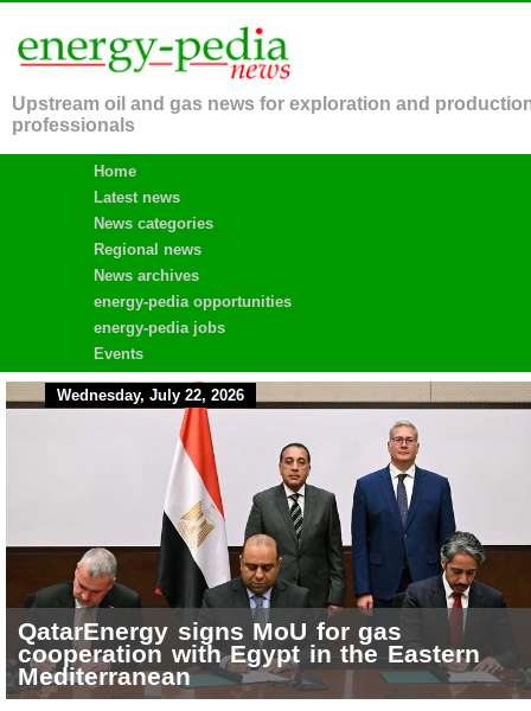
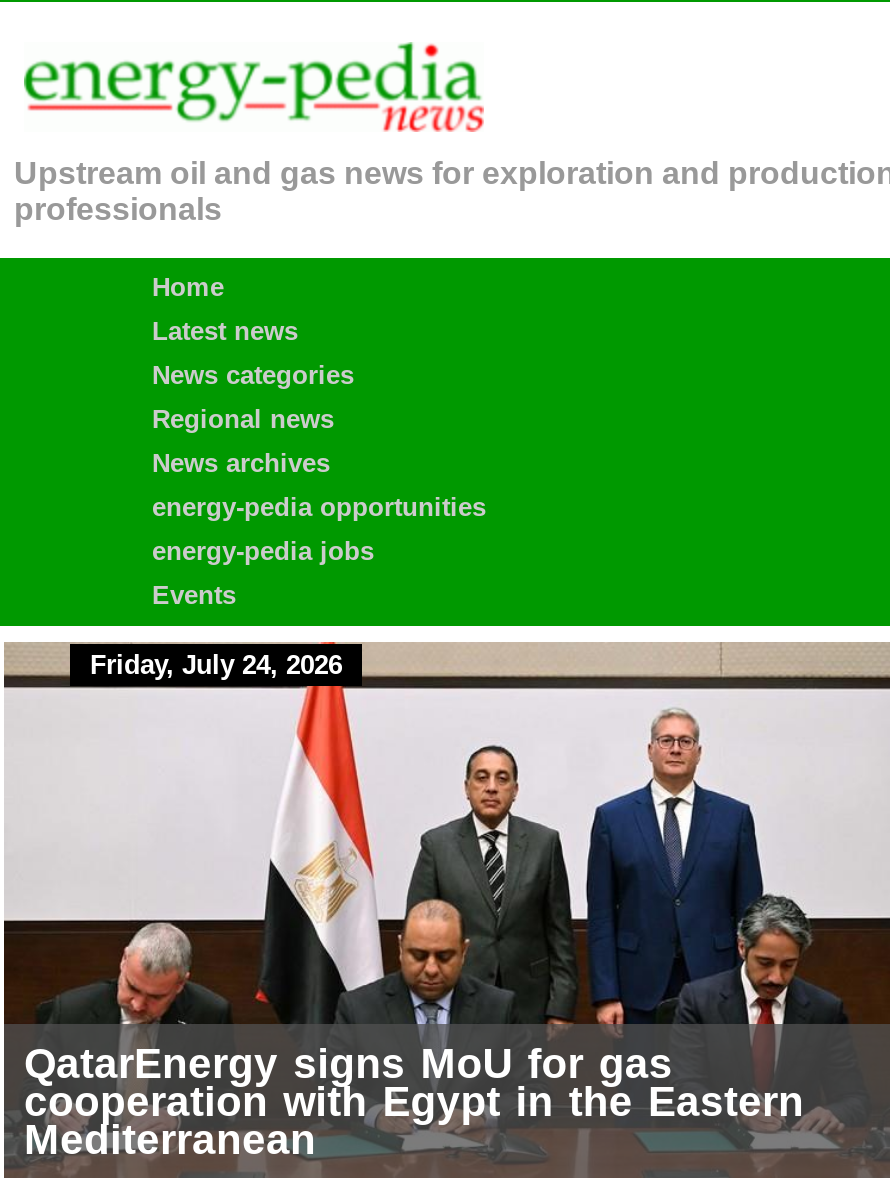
- Wednesday, July 22, 2026
+ Friday, July 24, 2026
